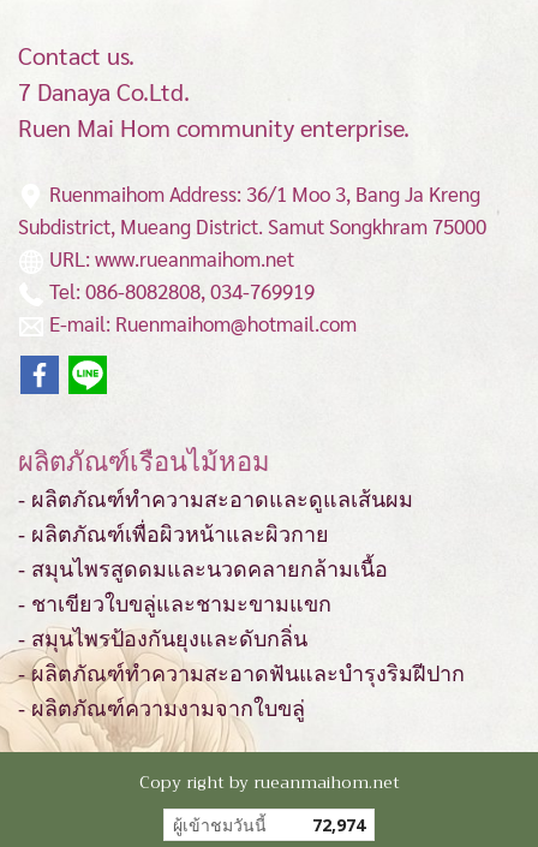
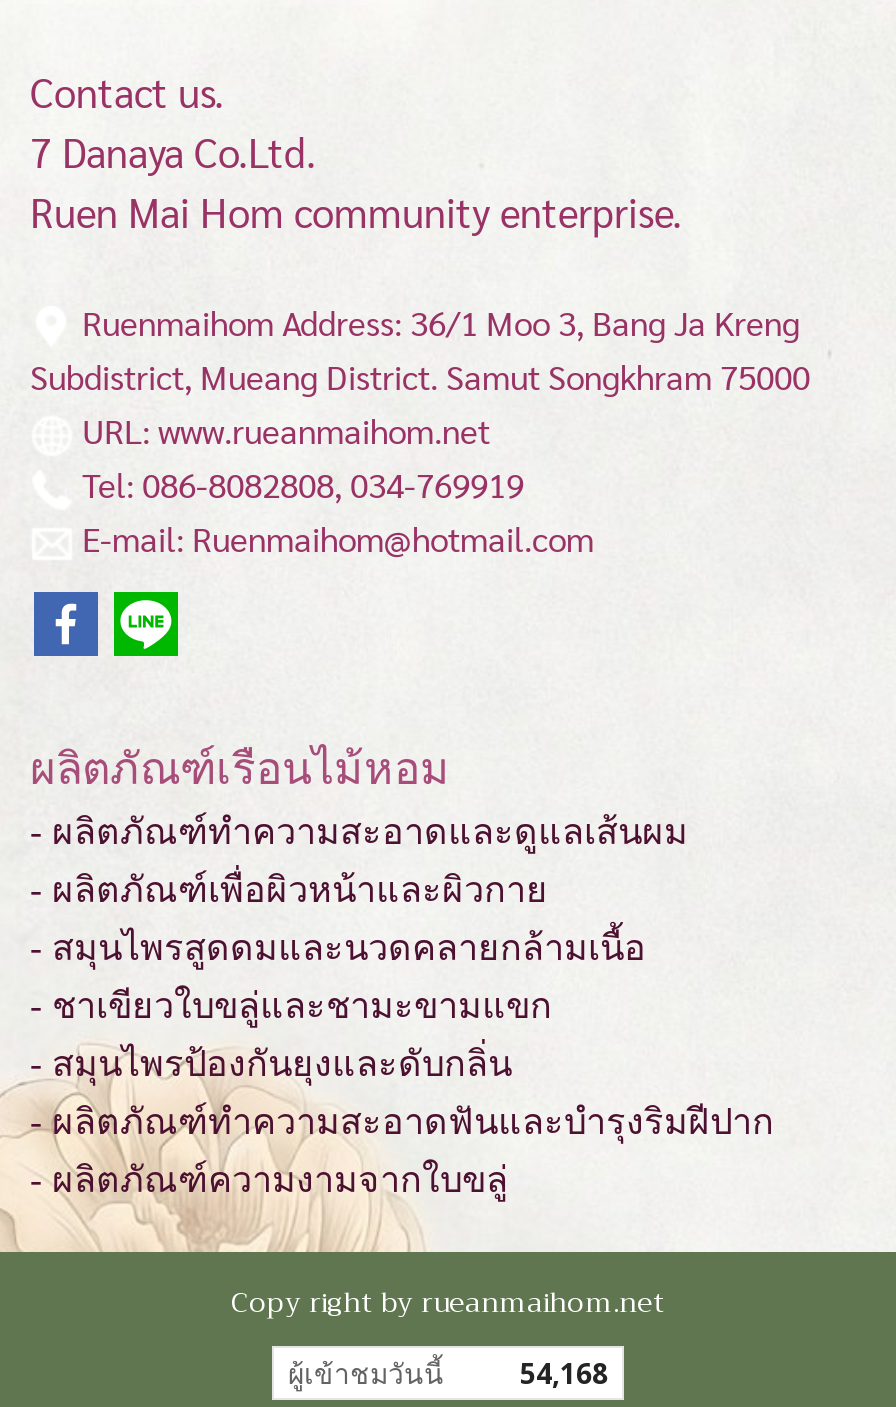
- ผู้เข้าชมวันนี้ 72,974
+ ผู้เข้าชมวันนี้ 54,168
